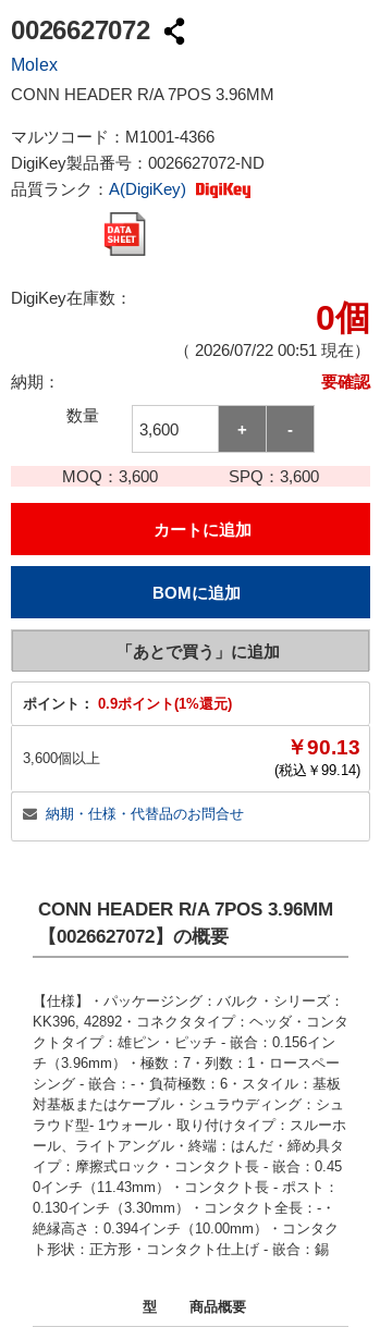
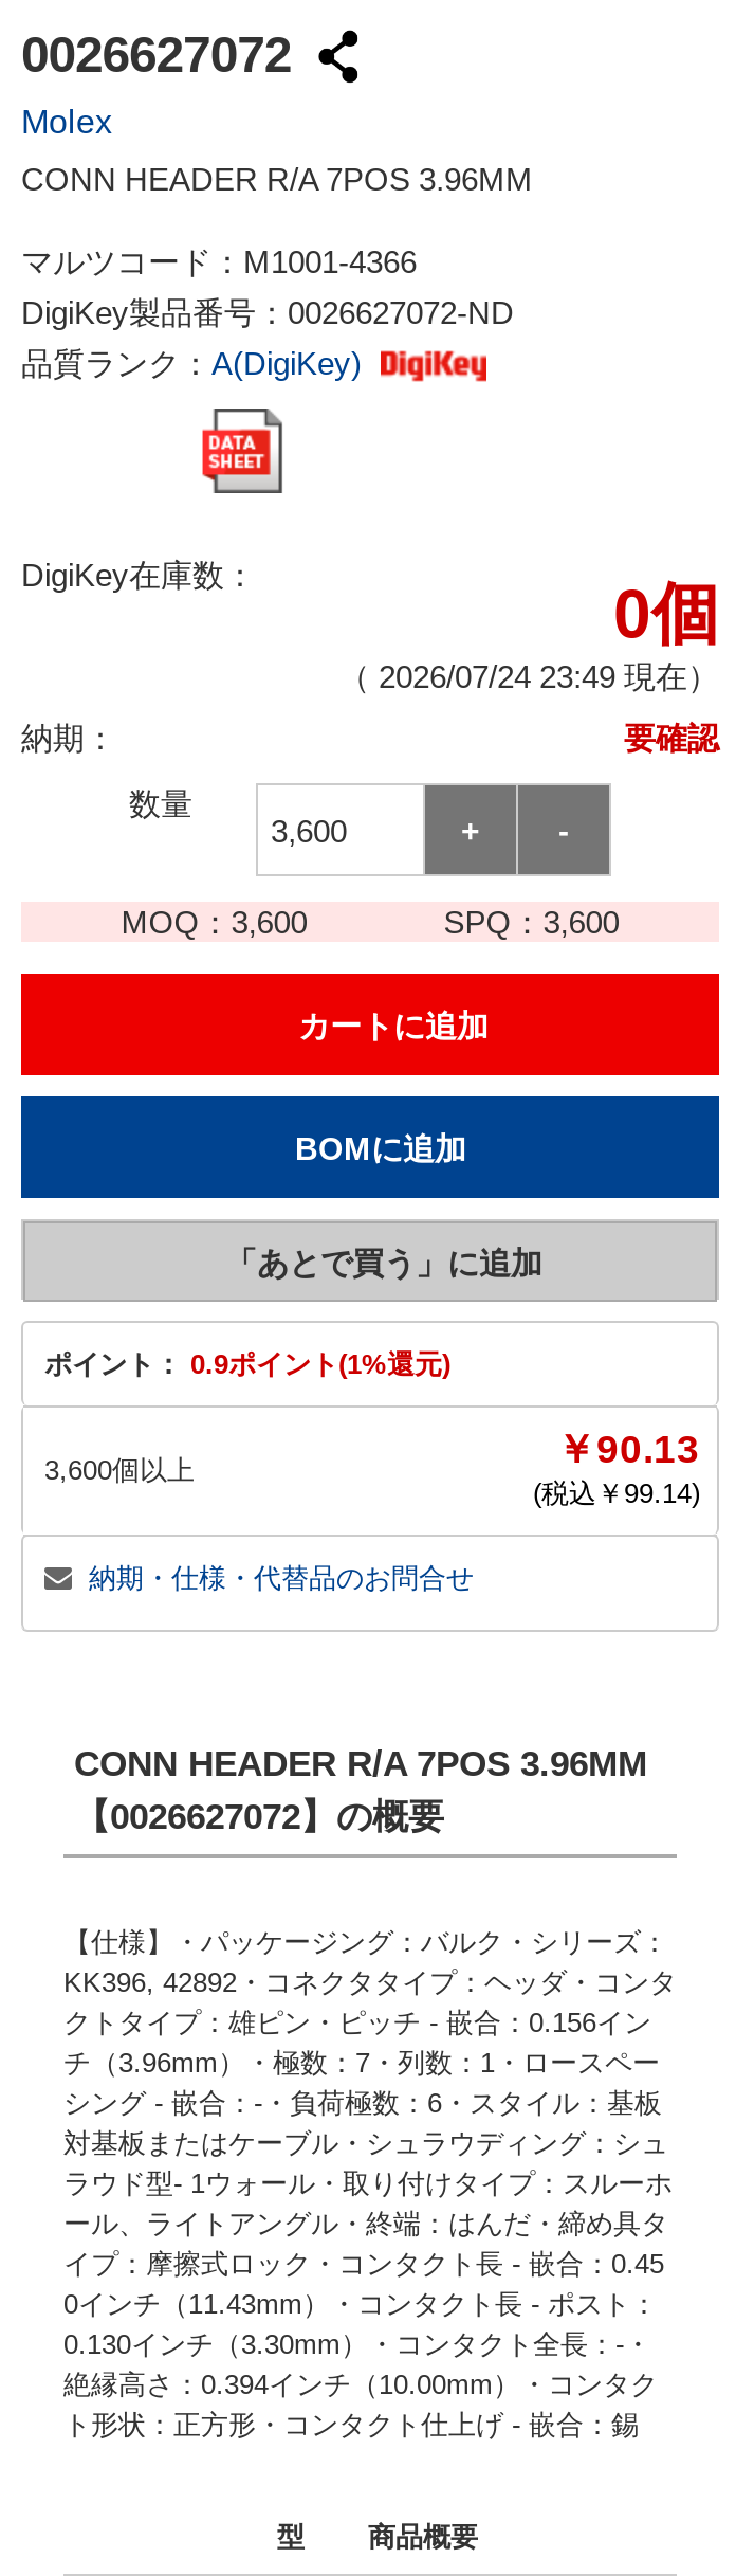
- （ 2026/07/22 00:51 現在）
+ （ 2026/07/24 23:49 現在）
